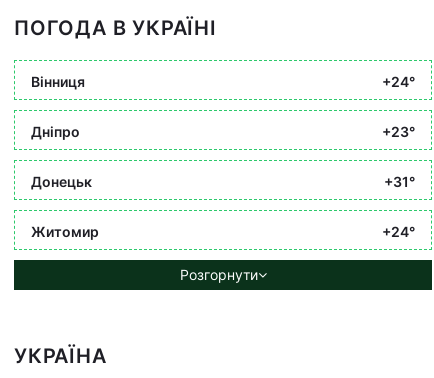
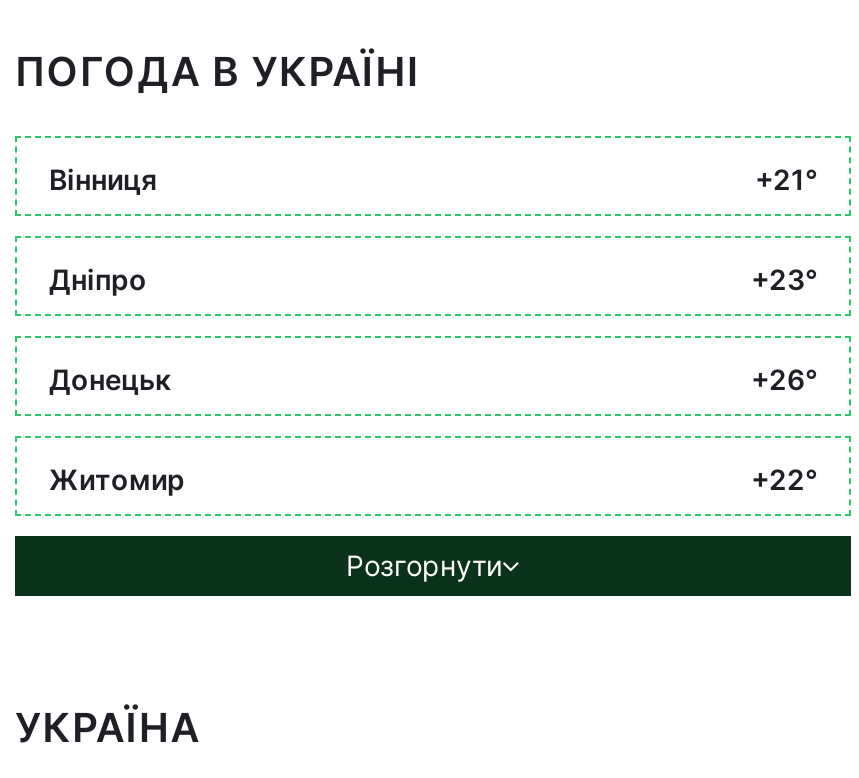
- +24°
+ +21°

- +31°
+ +26°

- +24°
+ +22°
